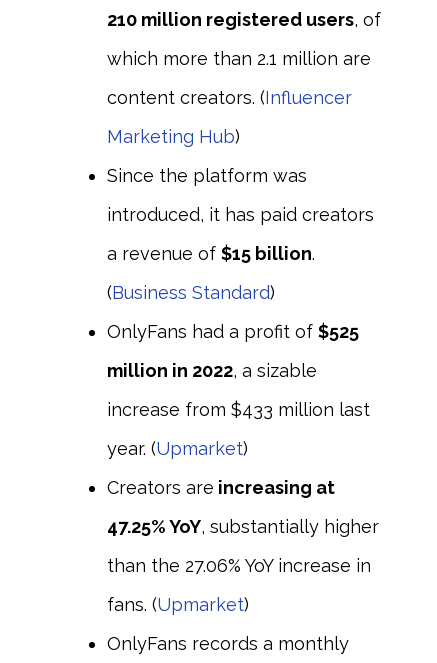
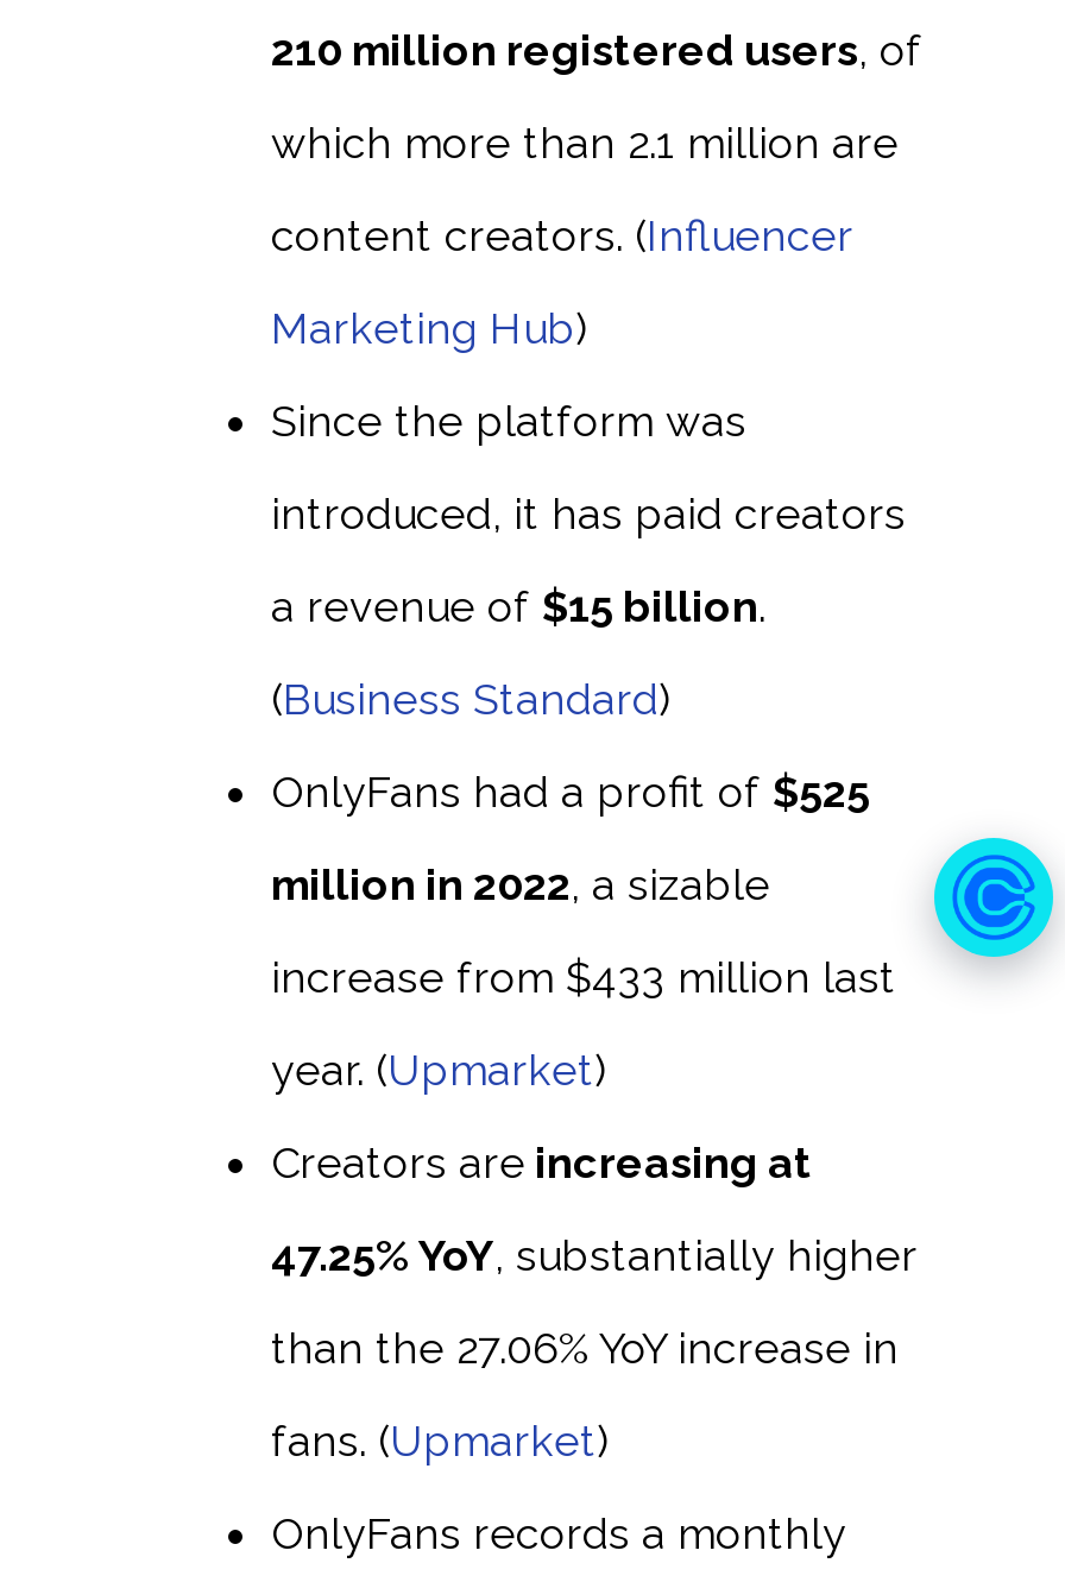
+ [image]
